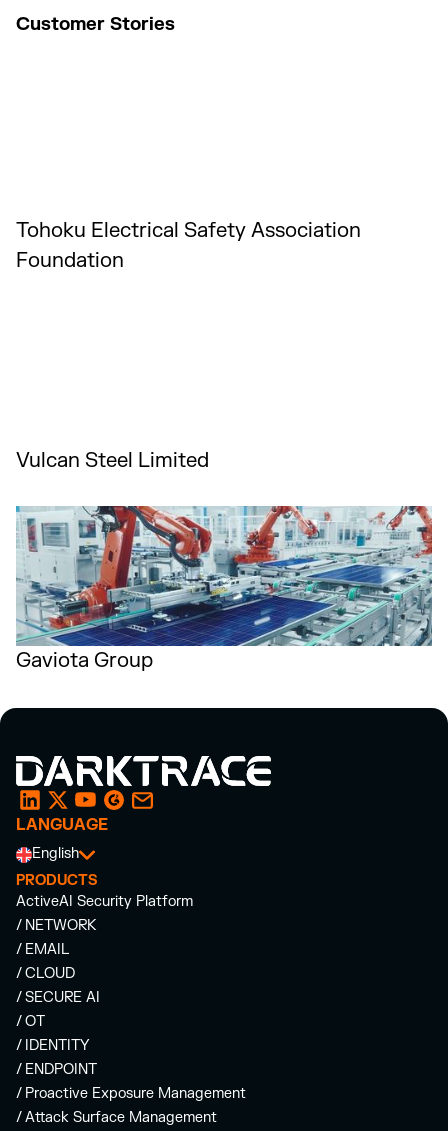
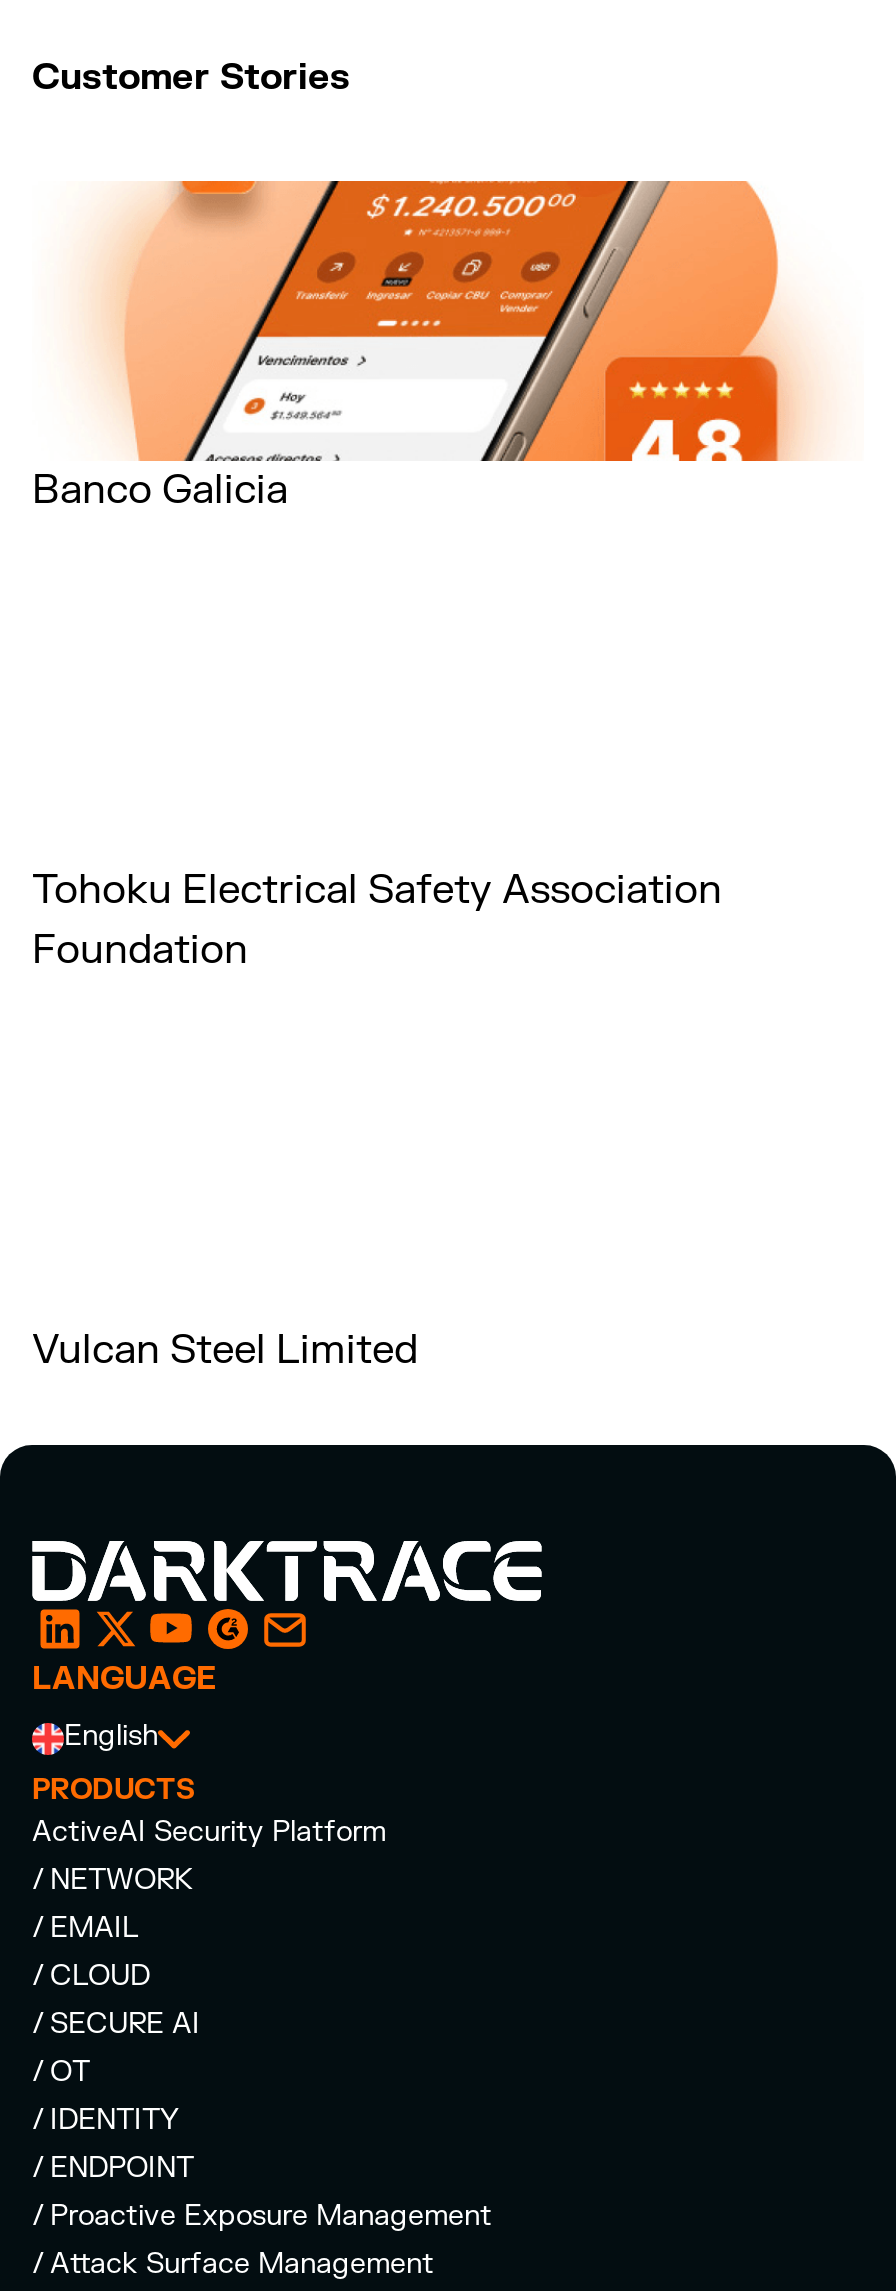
+ [image]
+ Banco Galicia

moved down: Tohoku Electrical Safety Association | Foundation | Vulcan Steel Limited

- [image]
- Gaviota Group
